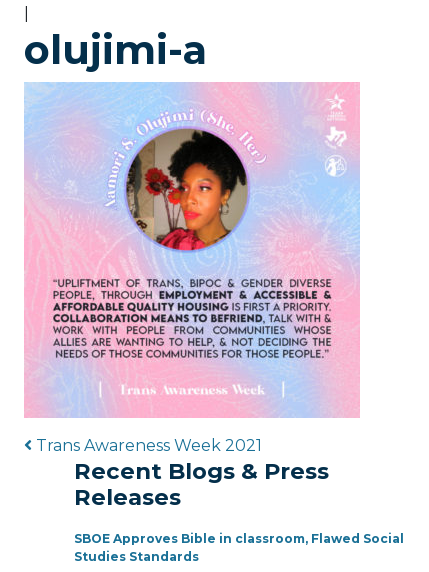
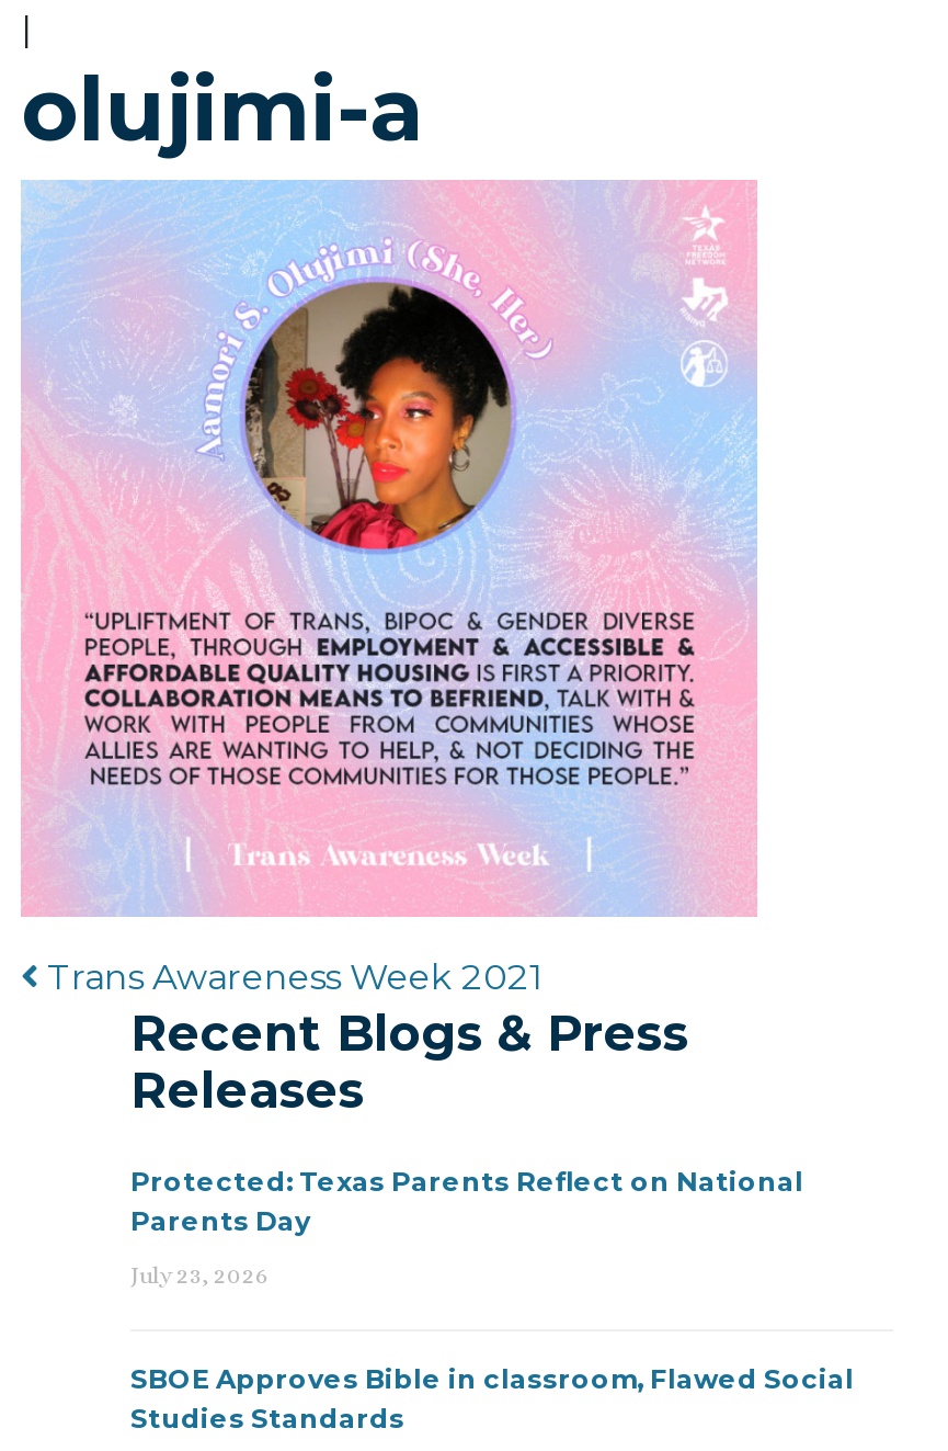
+ Protected: Texas Parents Reflect on National
+ Parents Day
+ July 23, 2026
